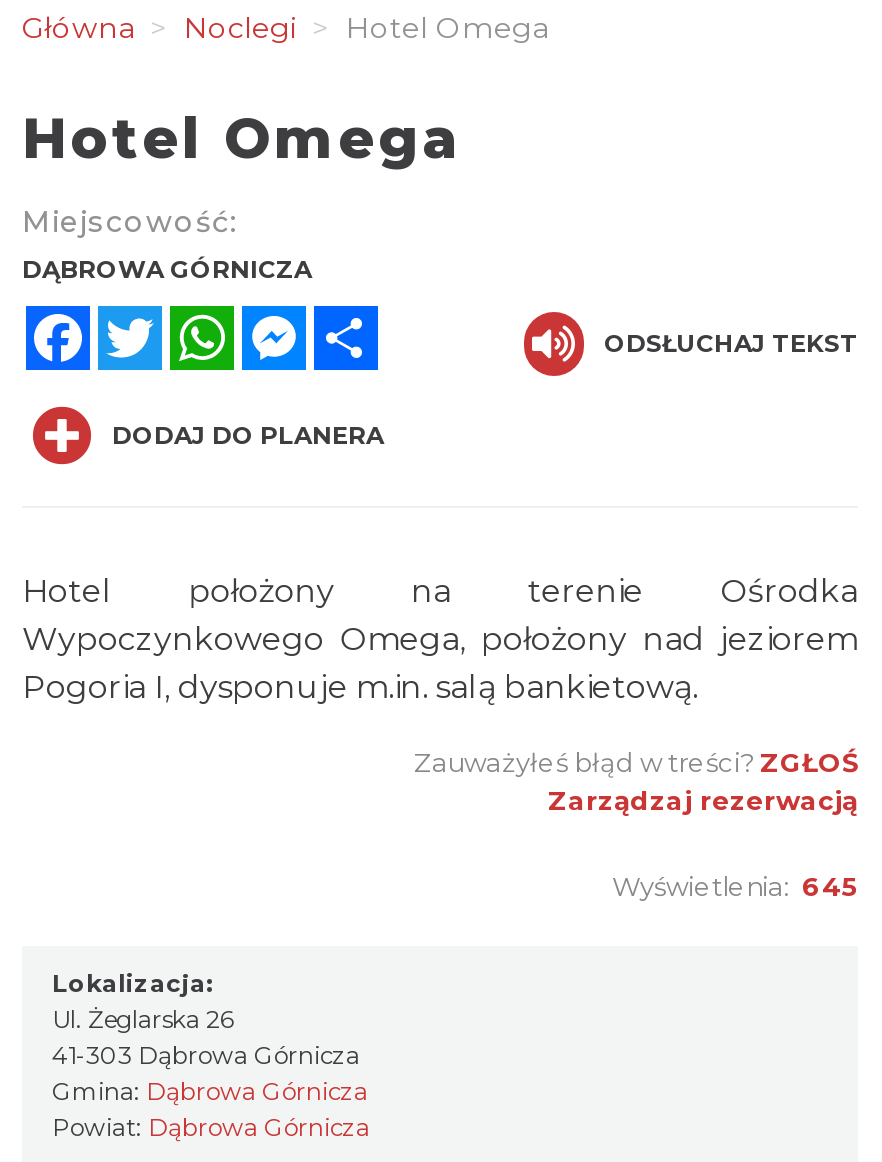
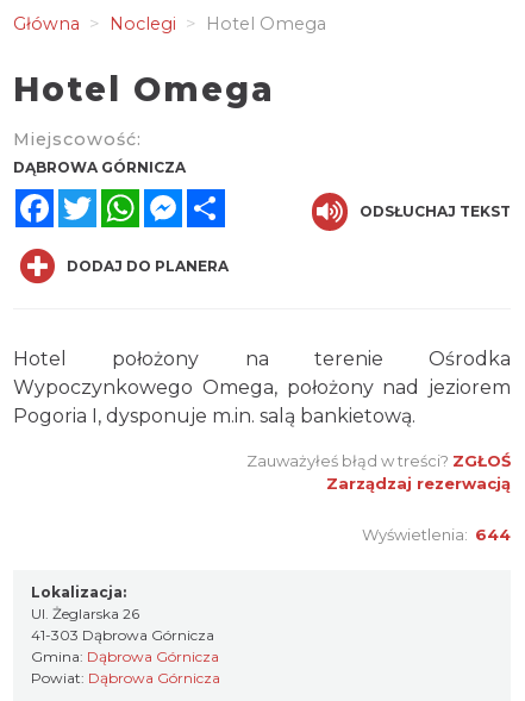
- Wyświetlenia: 645
+ Wyświetlenia: 644
